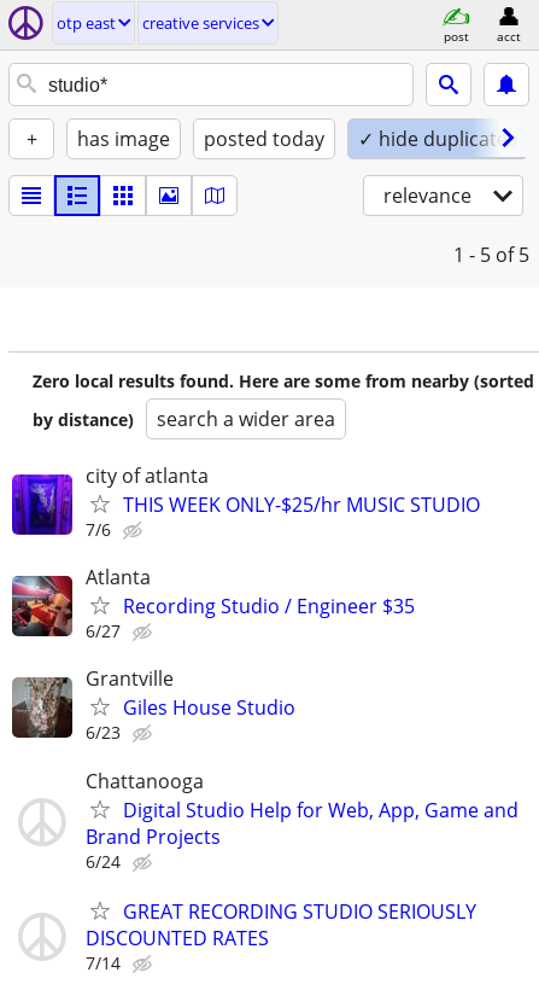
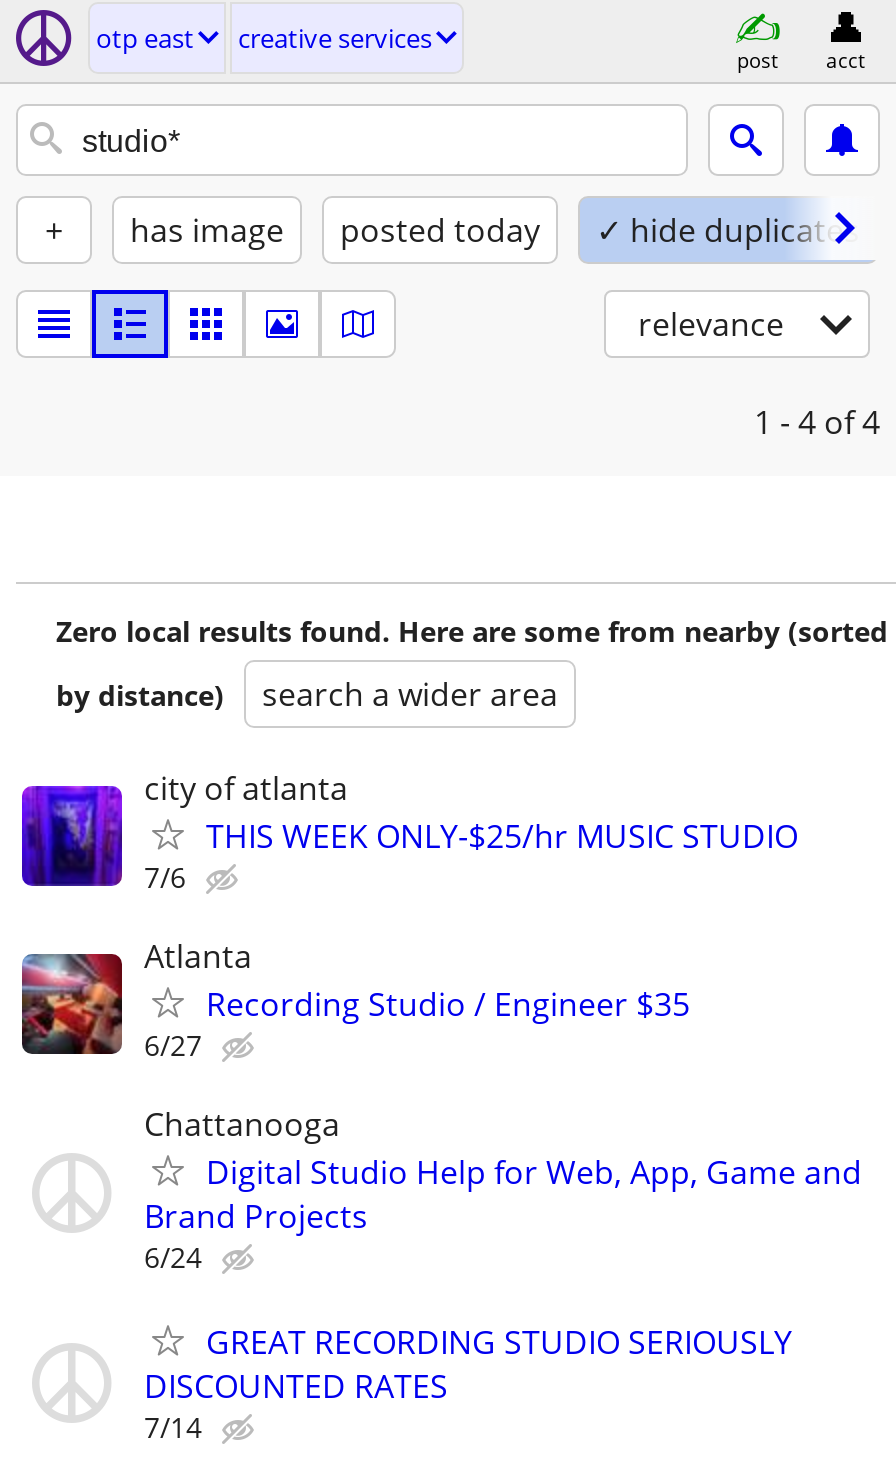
- 1 - 5 of 5
+ 1 - 4 of 4

- [image]
- Grantville
- Giles House Studio
- 6/23
